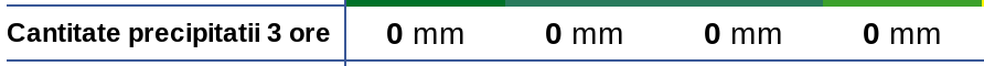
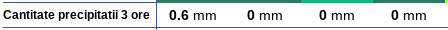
- 0 mm
+ 0.6 mm
